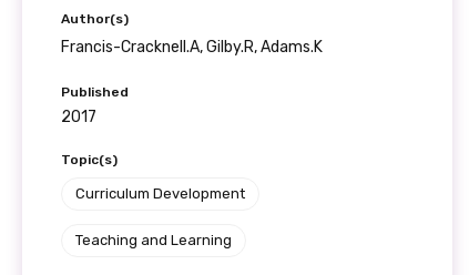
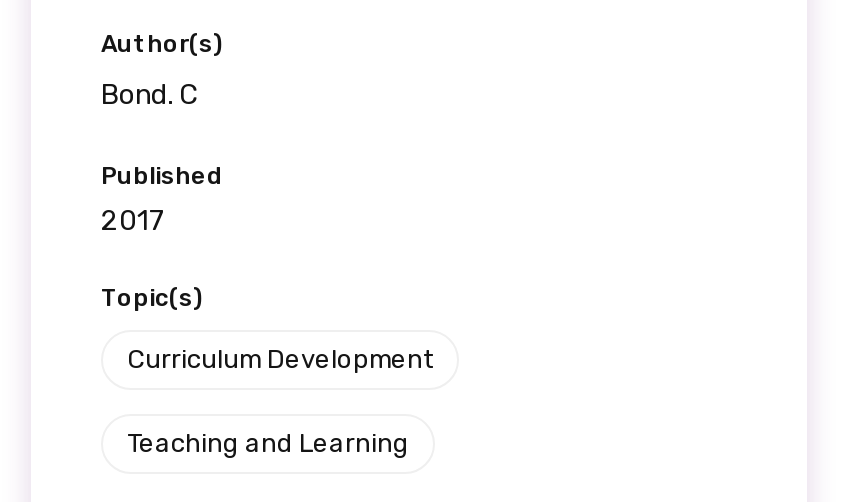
- Francis-Cracknell.A, Gilby.R, Adams.K
+ Bond. C
